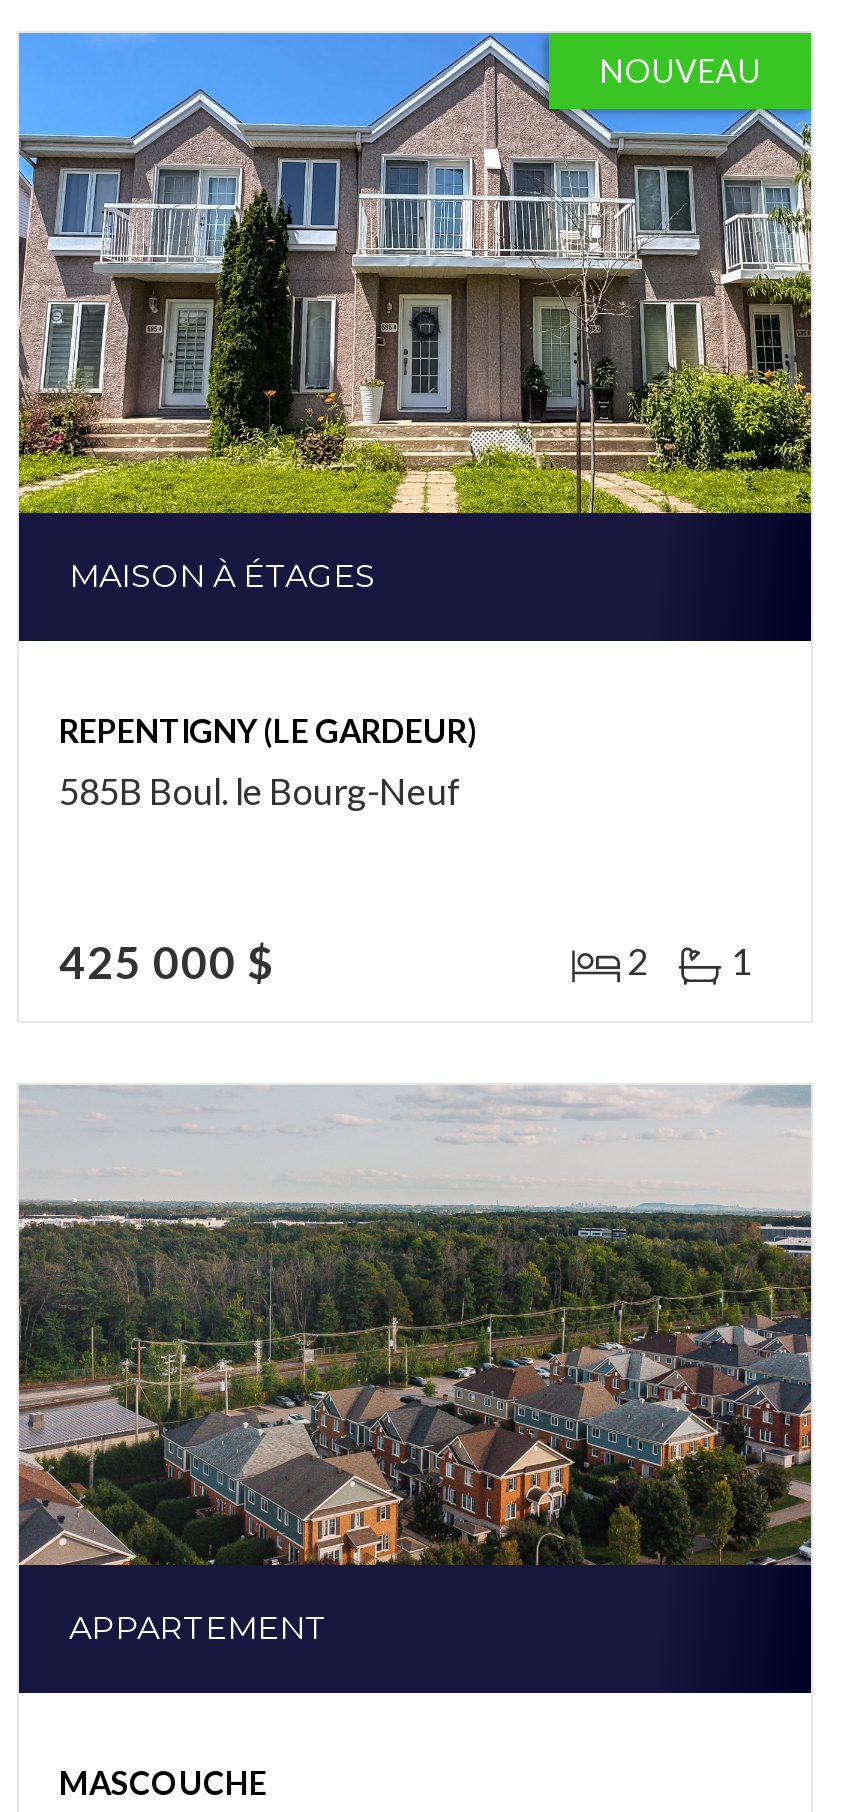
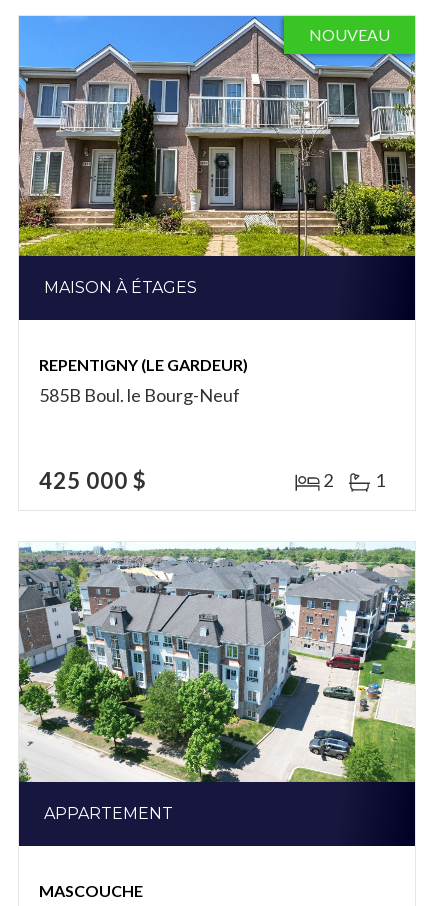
- [image]
+ [image]
